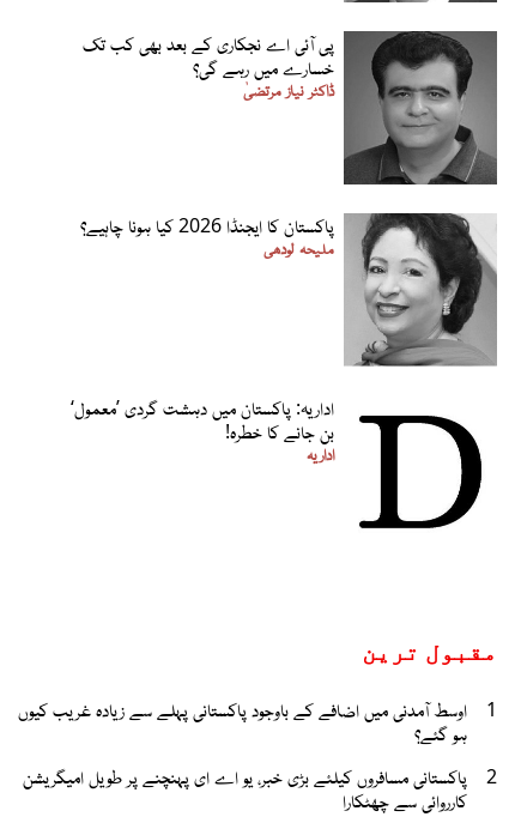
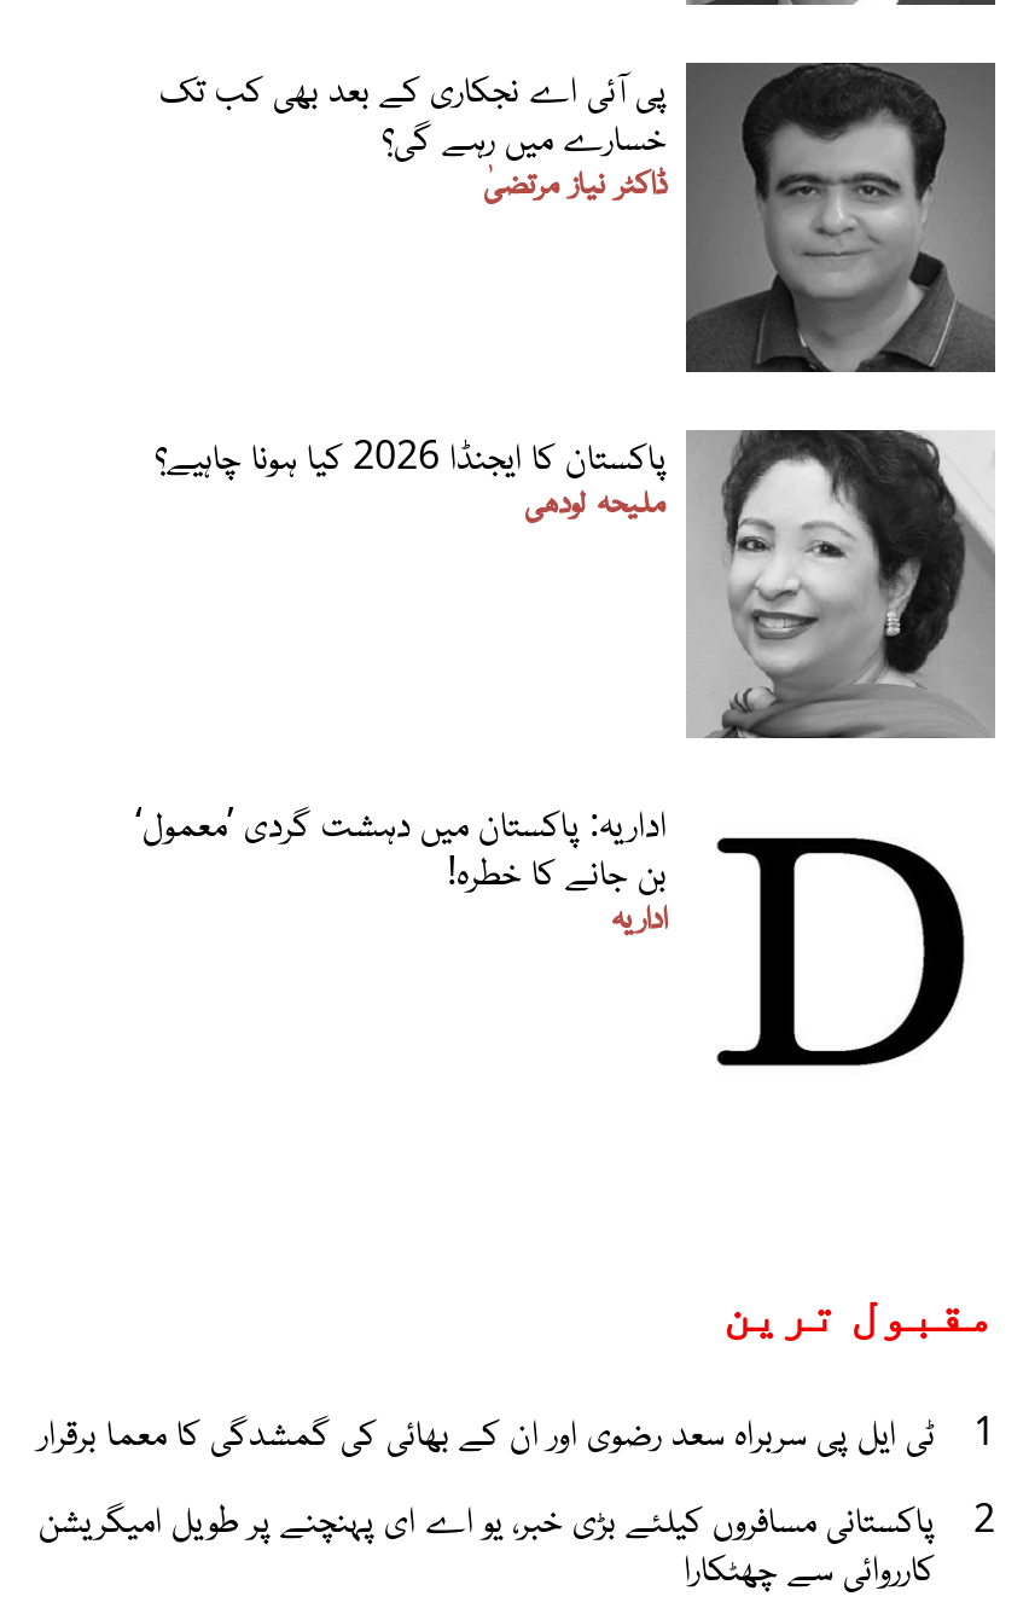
- اوسط آمدنی میں اضافے کے باوجود پاکستانی پہلے سے زیادہ غریب کیوں
- ہو گئے؟
+ ٹی ایل پی سربراہ سعد رضوی اور ان کے بھائی کی گمشدگی کا معما برقرار
